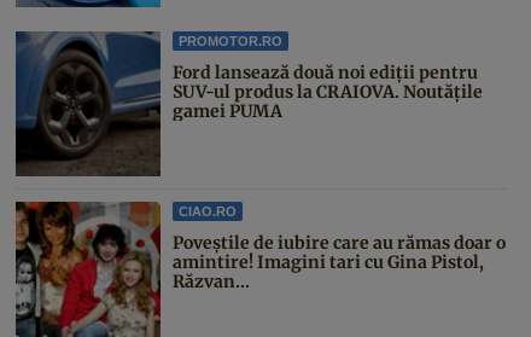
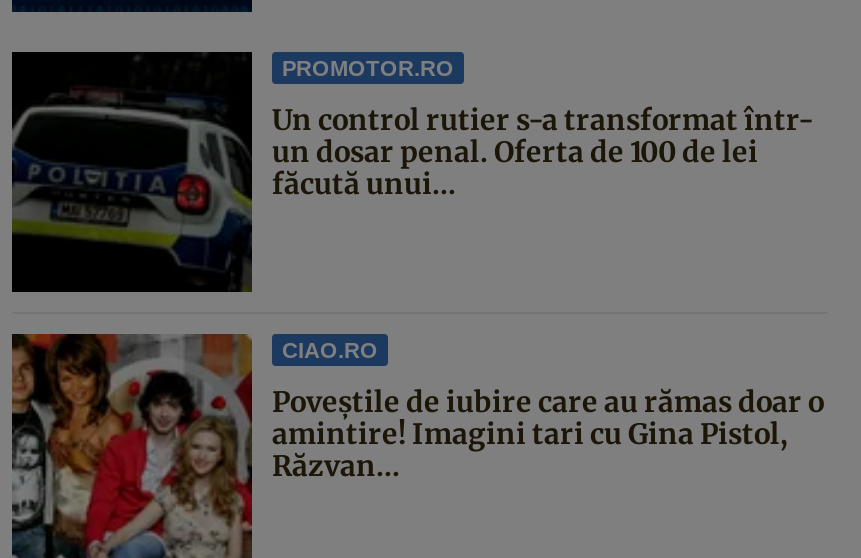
- [image]
- Ford lansează două noi ediții pentru
- SUV-ul produs la CRAIOVA. Noutățile
- gamei PUMA
+ [image]
+ Un control rutier s-a transformat într-
+ un dosar penal. Oferta de 100 de lei
+ făcută unui...
